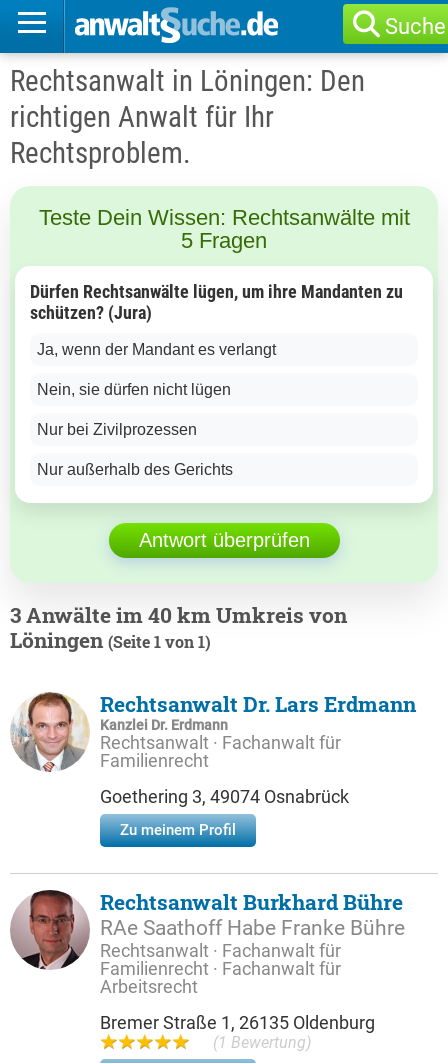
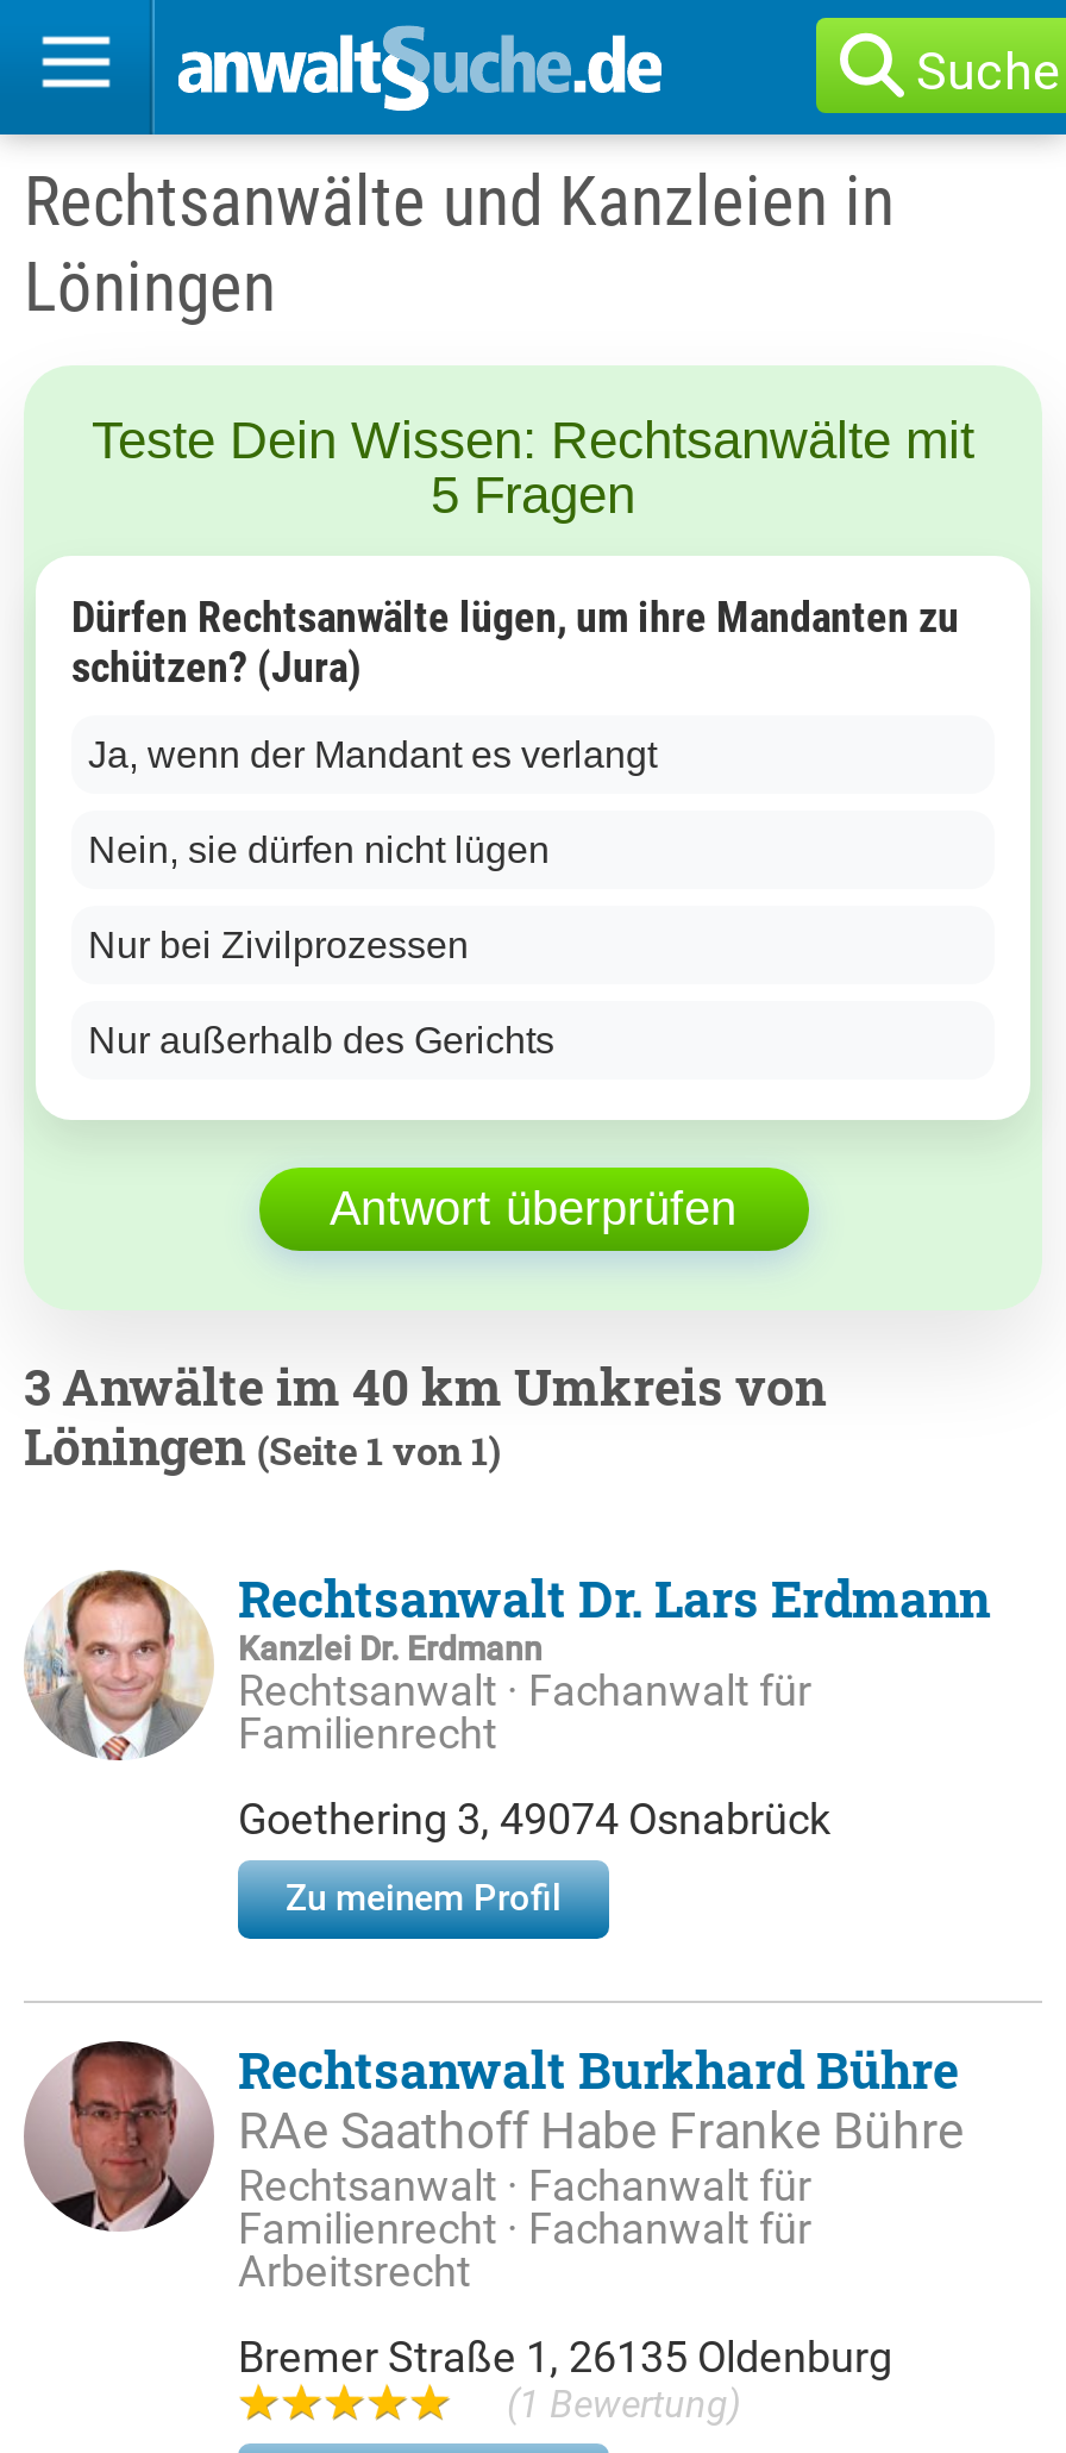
- Rechtsanwalt in Löningen: Den
- richtigen Anwalt für Ihr
- Rechtsproblem.
+ Rechtsanwälte und Kanzleien in
+ Löningen
